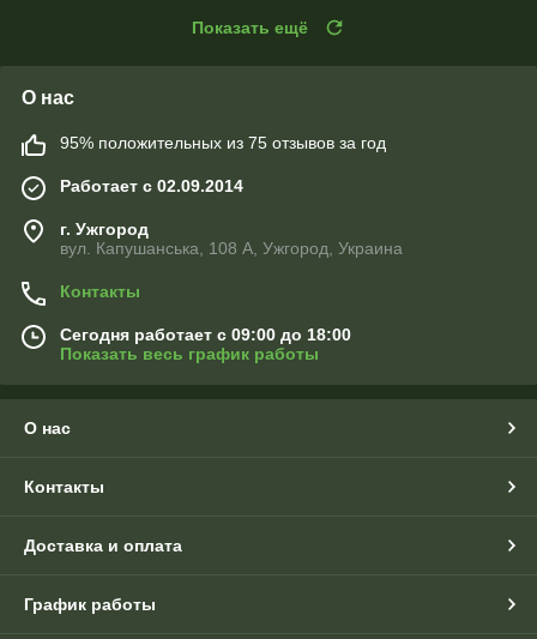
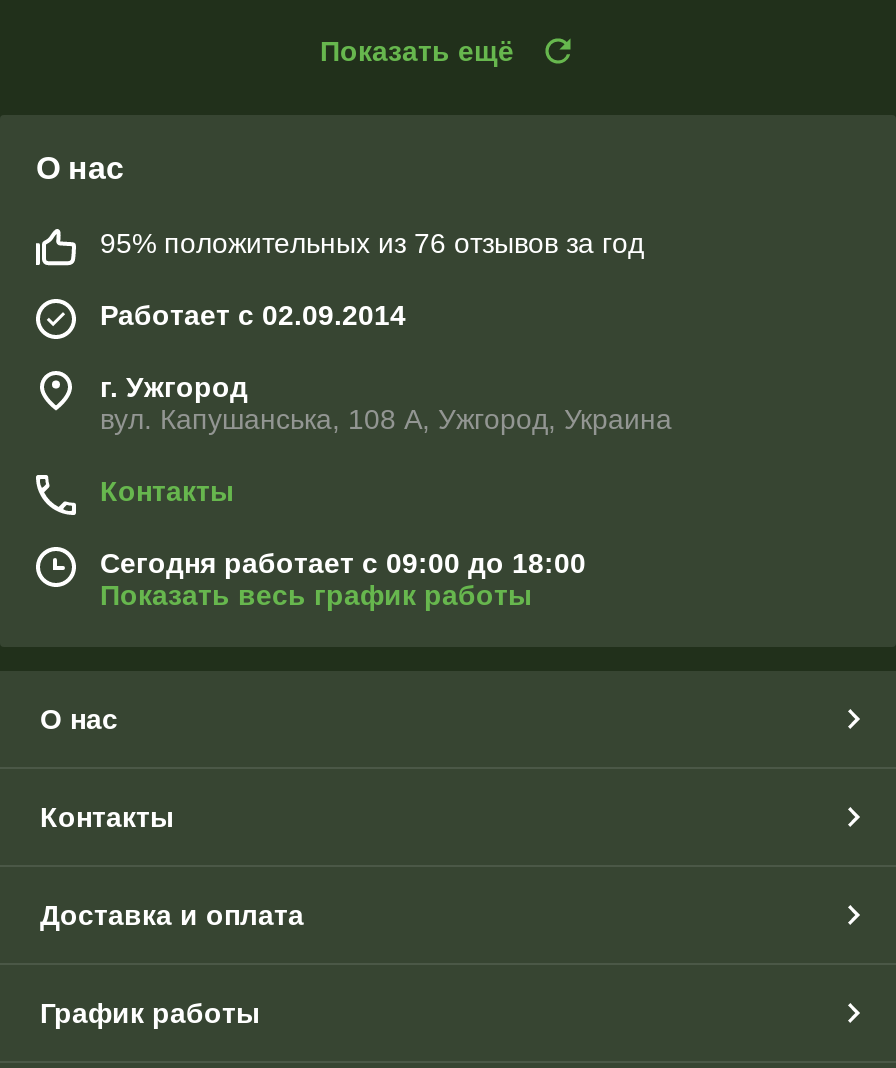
- 95% положительных из 75 отзывов за год
+ 95% положительных из 76 отзывов за год
